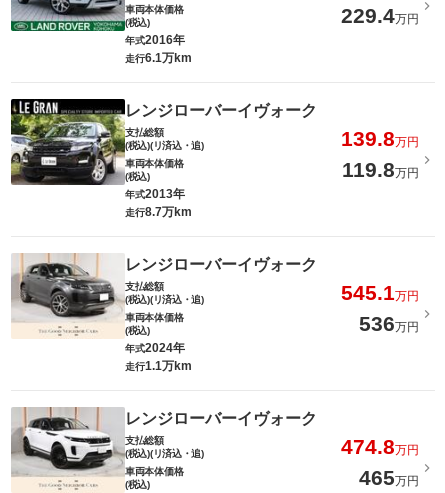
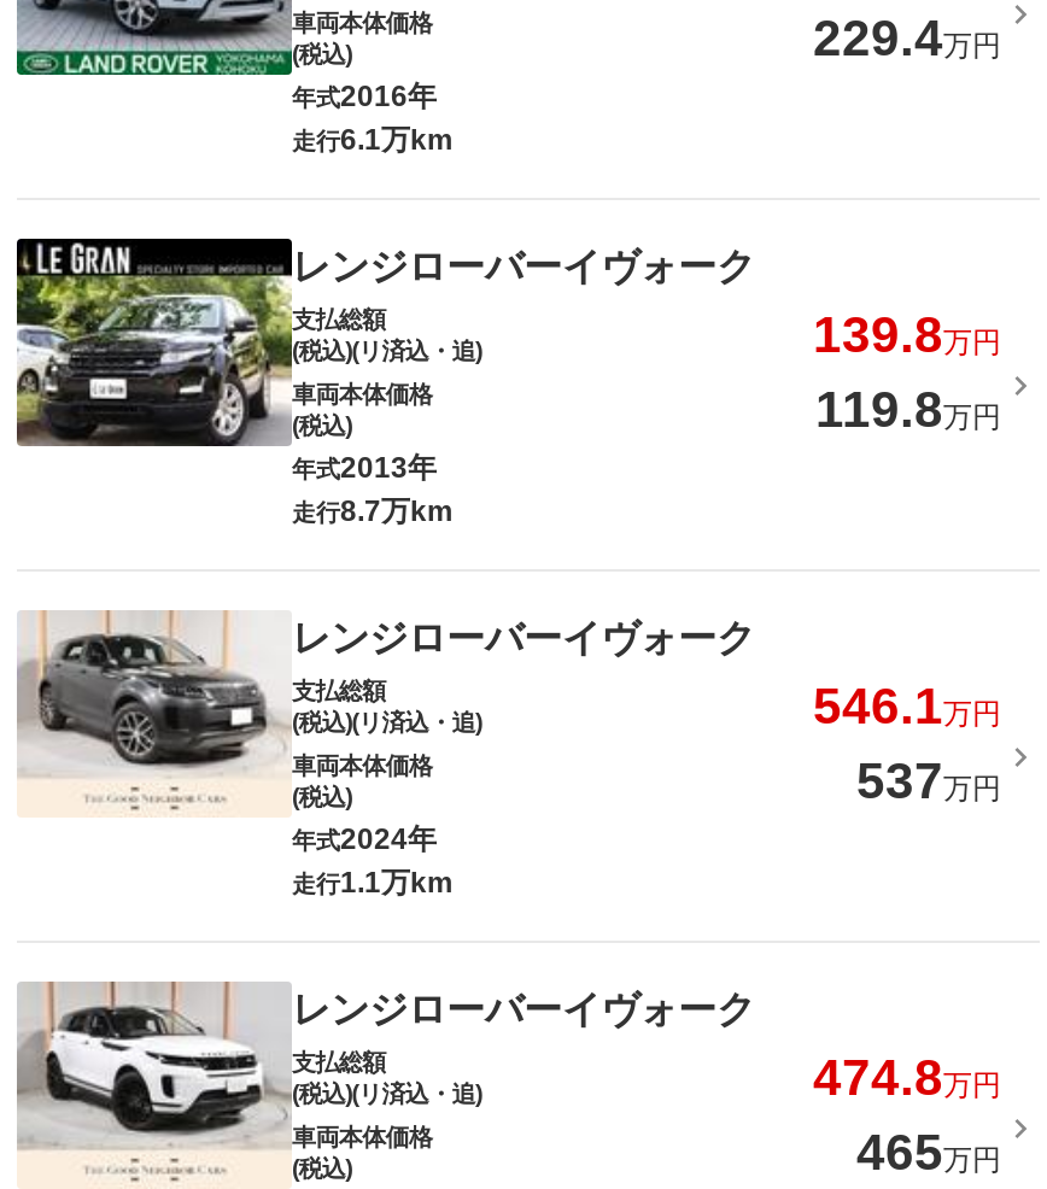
- 545.1万円
+ 546.1万円

- 536万円
+ 537万円
